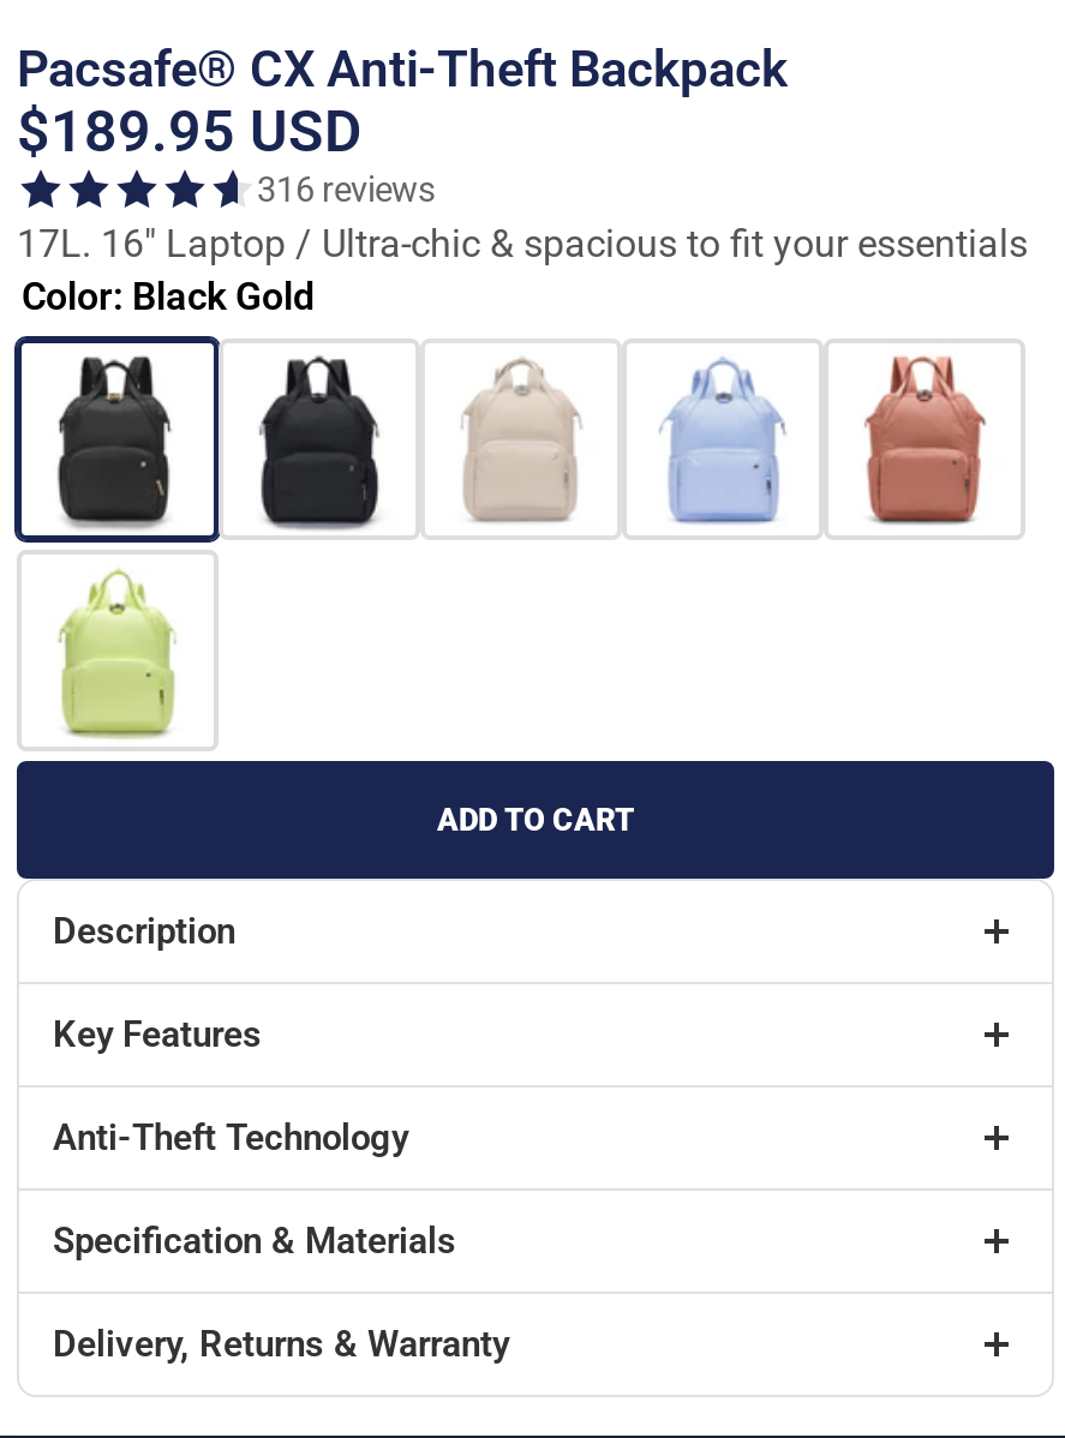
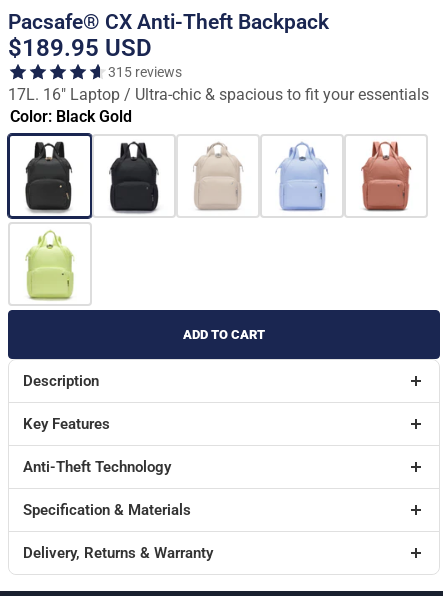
- 316 reviews
+ 315 reviews
